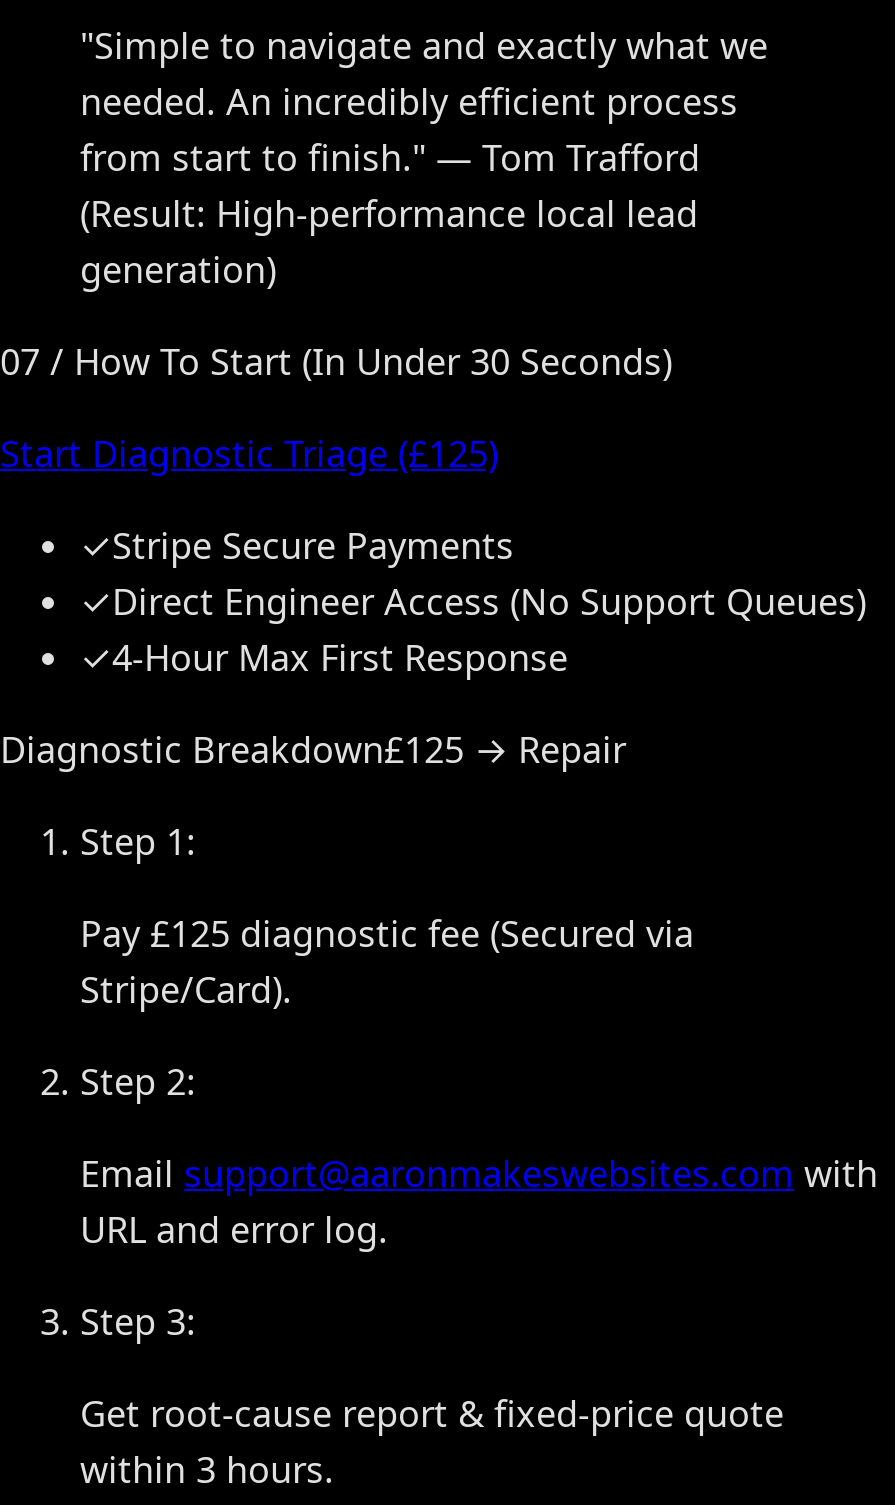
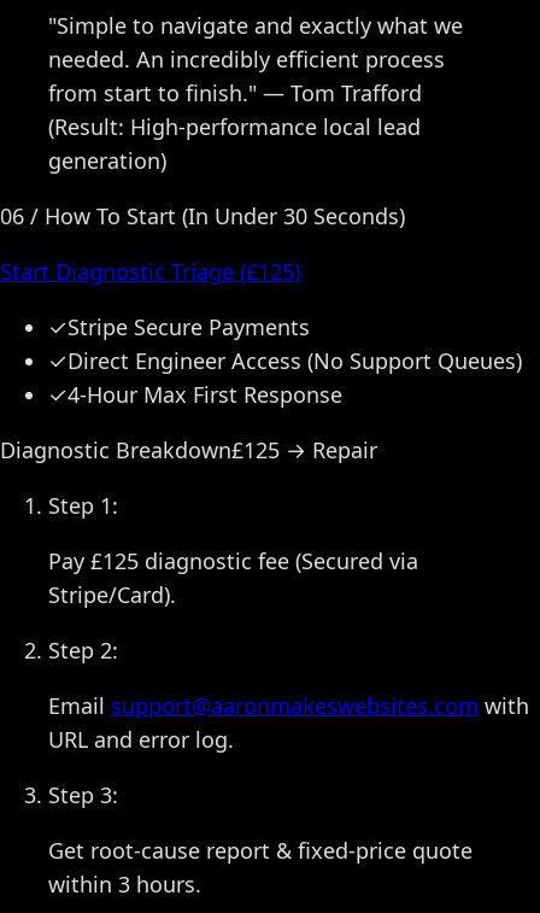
- 07 / How To Start (In Under 30 Seconds)
+ 06 / How To Start (In Under 30 Seconds)
